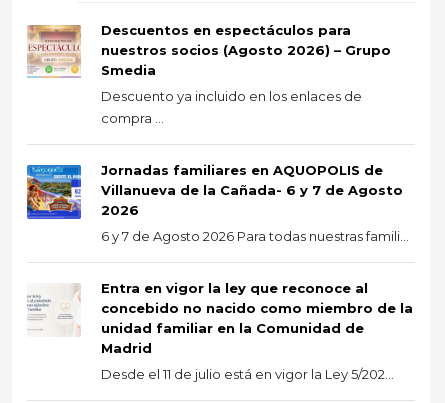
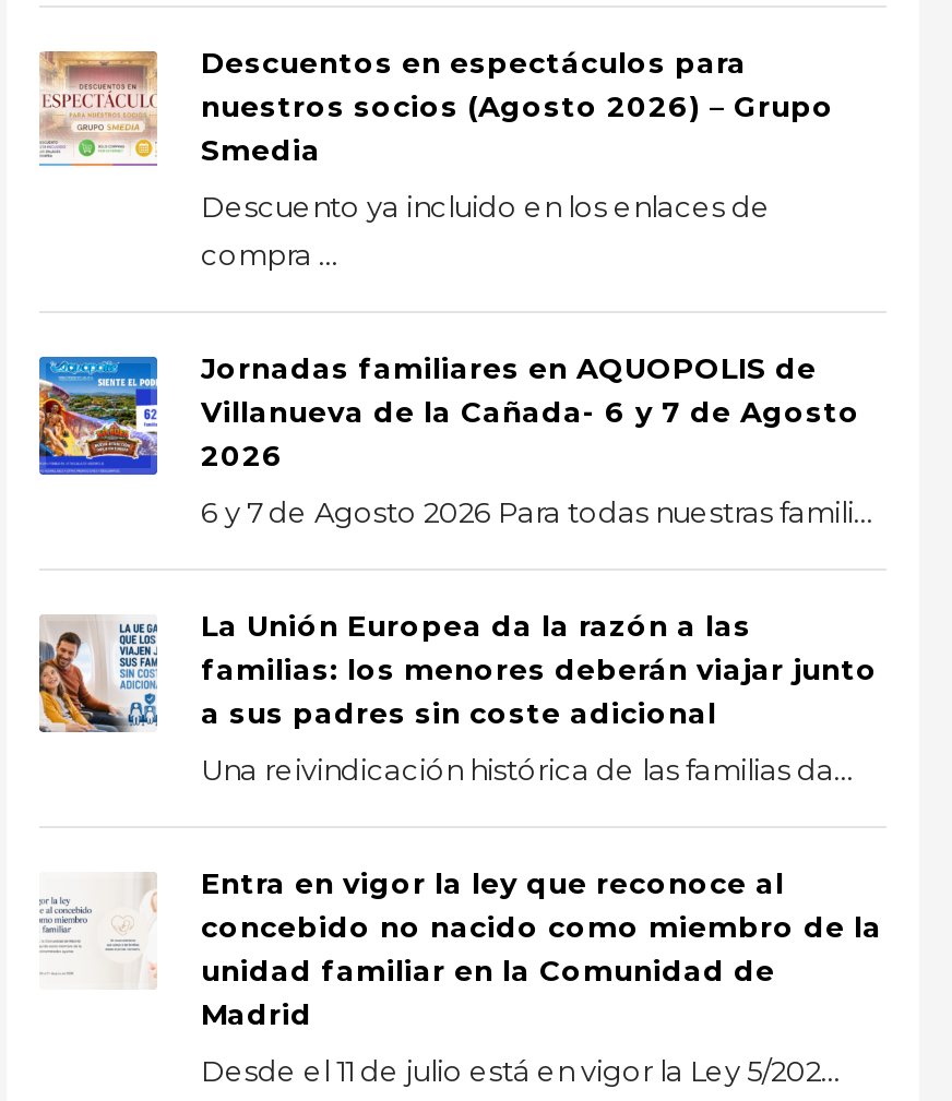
+ [image]
+ La Unión Europea da la razón a las
+ familias: los menores deberán viajar junto
+ a sus padres sin coste adicional
+ Una reivindicación histórica de las familias da...
